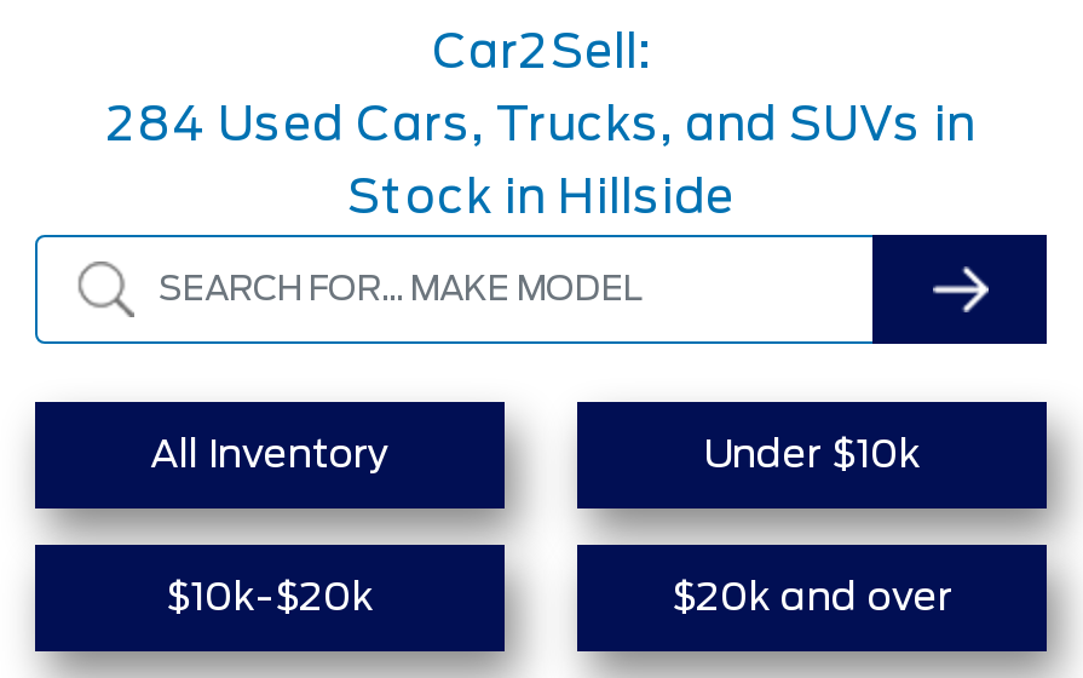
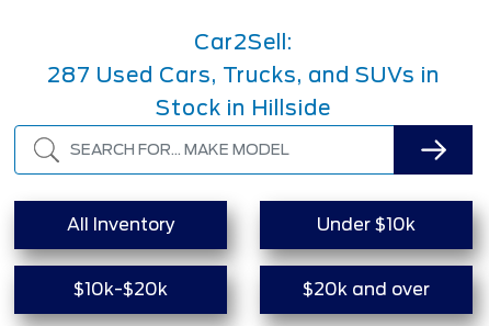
- 284 Used Cars, Trucks, and SUVs in
+ 287 Used Cars, Trucks, and SUVs in
